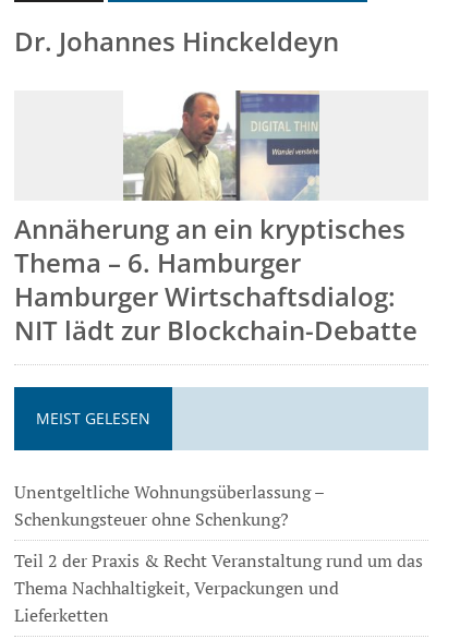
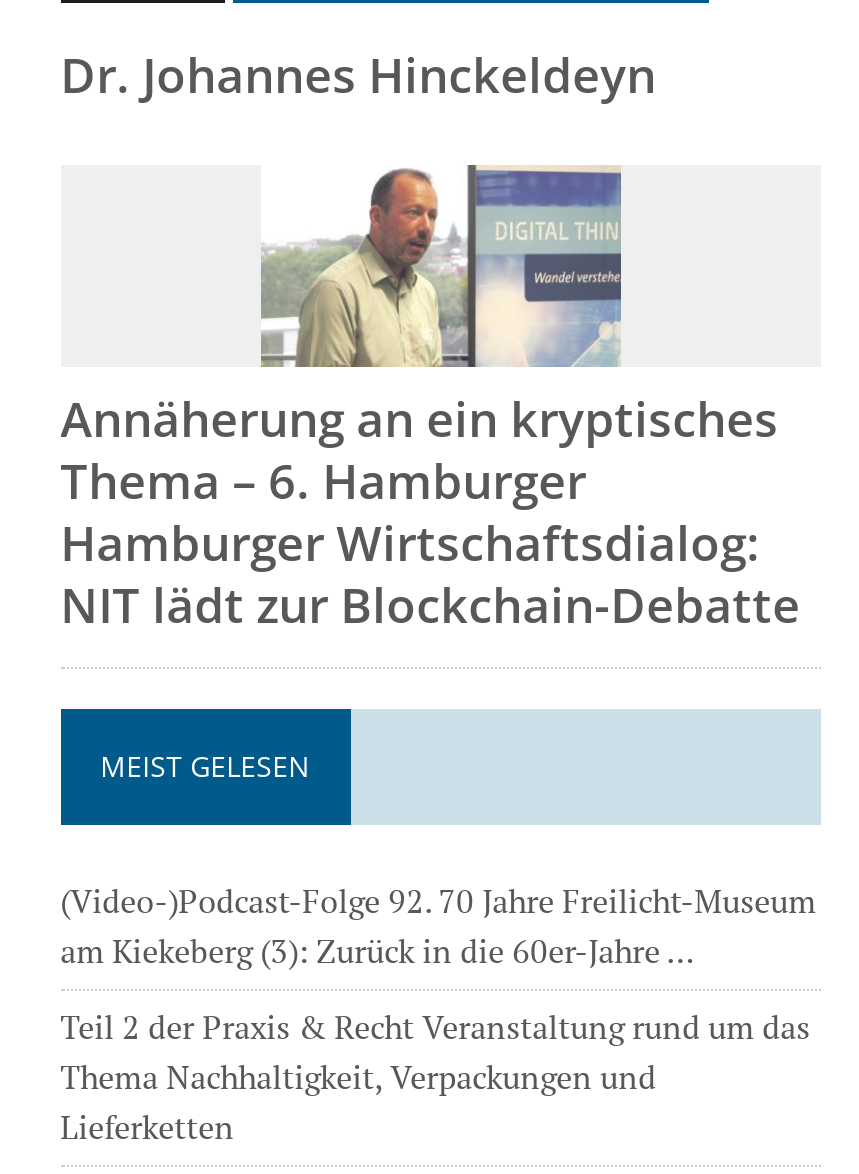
- Unentgeltliche Wohnungsüberlassung –
- Schenkungsteuer ohne Schenkung?
+ (Video-)Podcast-Folge 92. 70 Jahre Freilicht-Museum
+ am Kiekeberg (3): Zurück in die 60er-Jahre …
